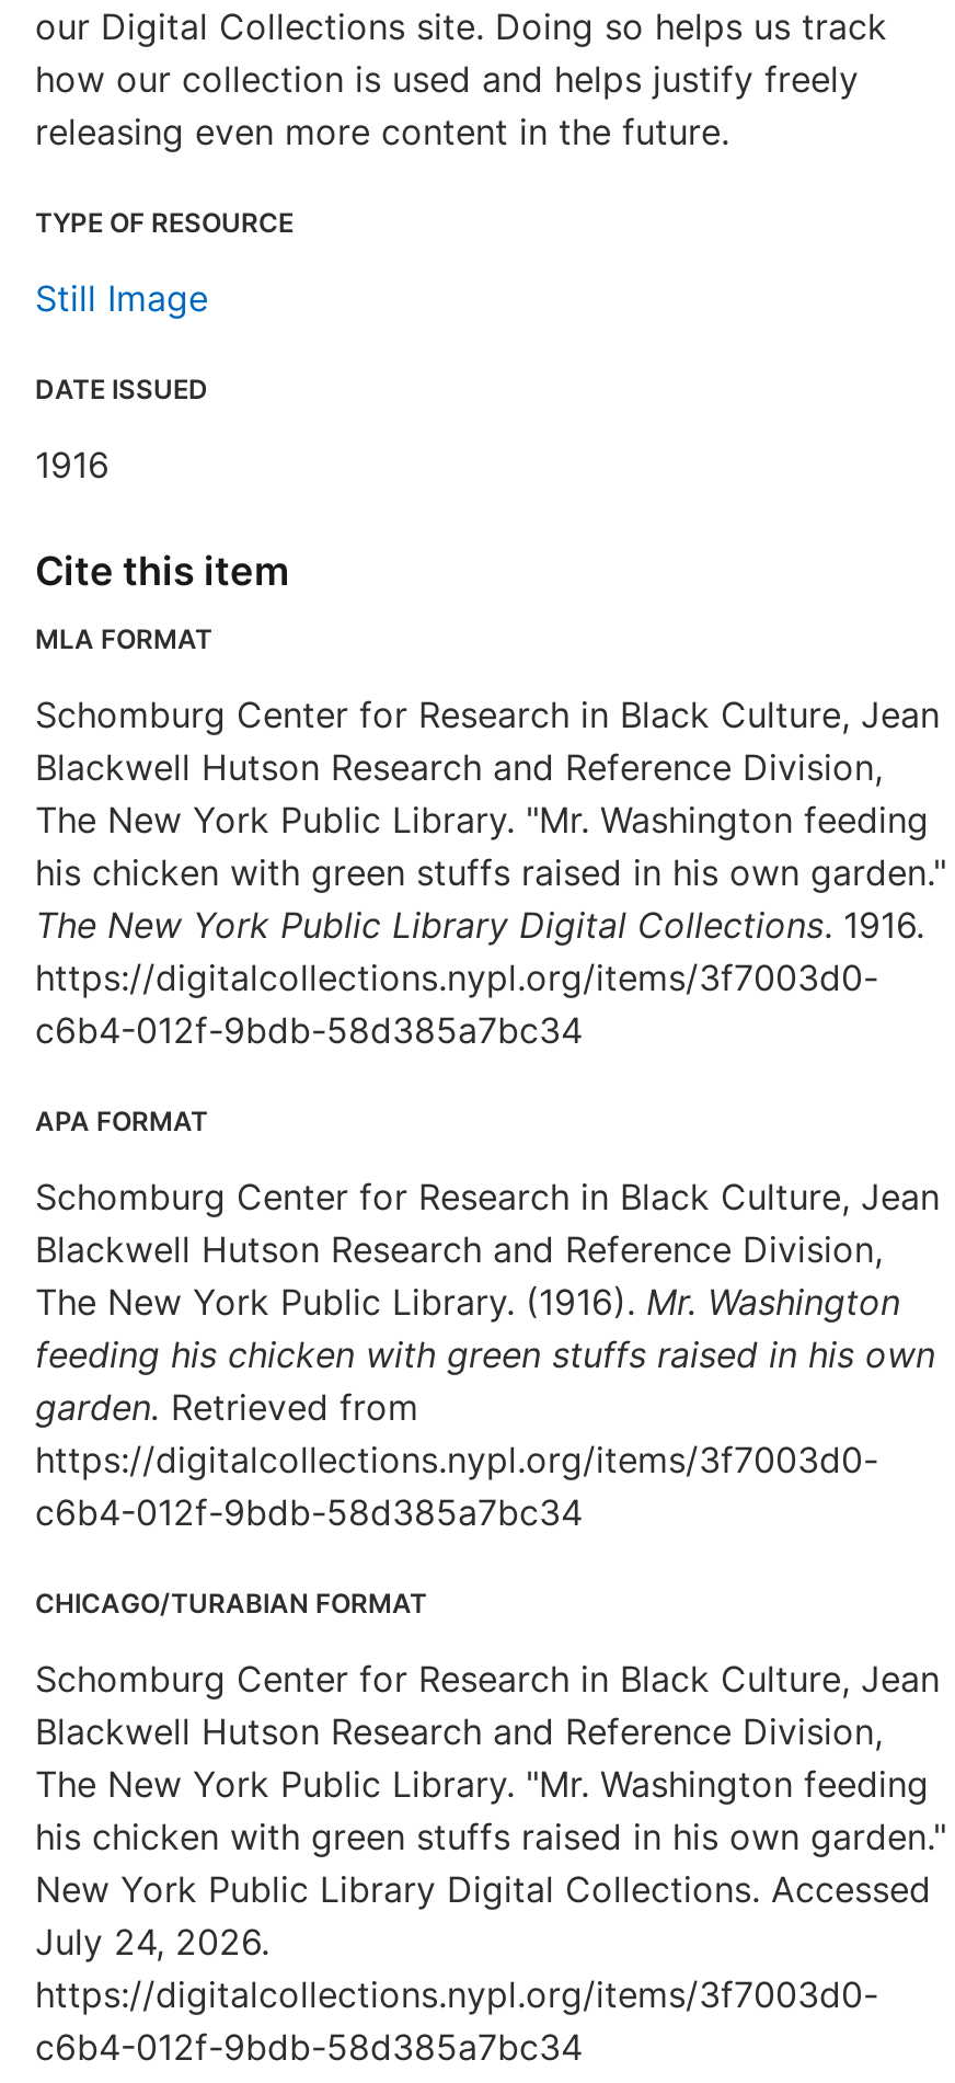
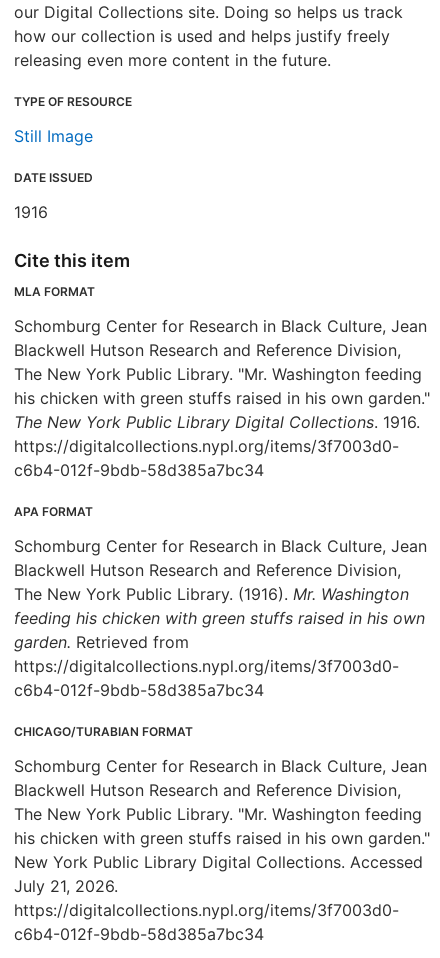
- July 24, 2026.
+ July 21, 2026.
